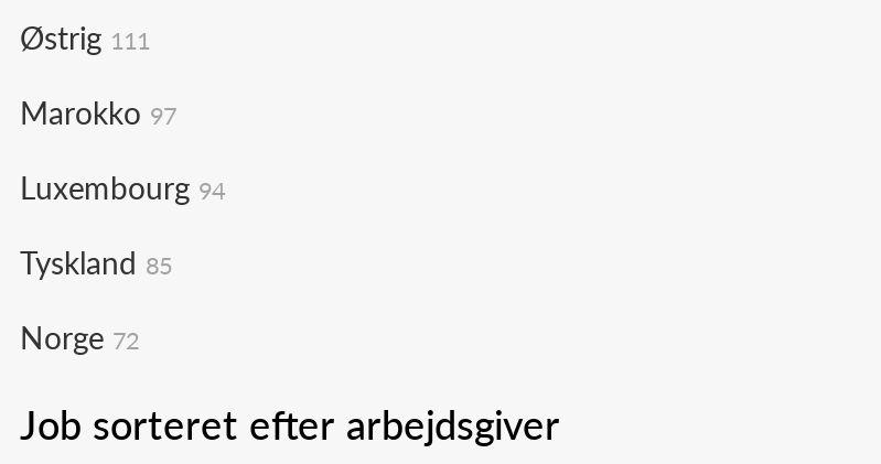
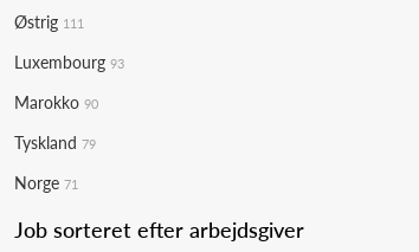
- Marokko 97
+ Luxembourg 93

- Luxembourg 94
+ Marokko 90

- Tyskland 85
+ Tyskland 79

- Norge 72
+ Norge 71
